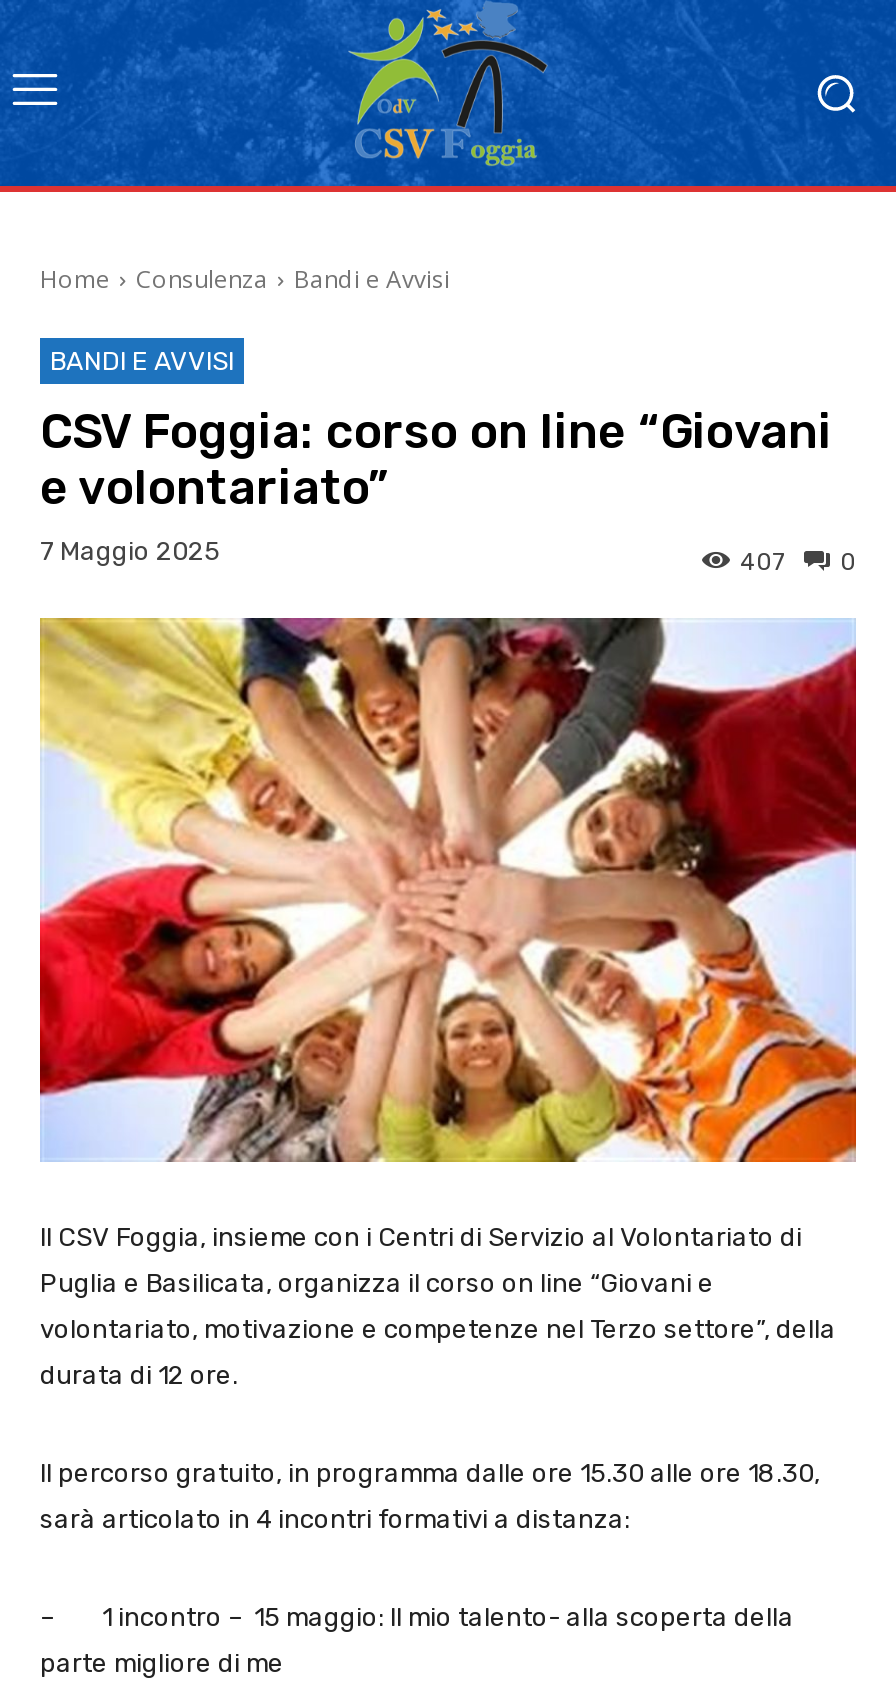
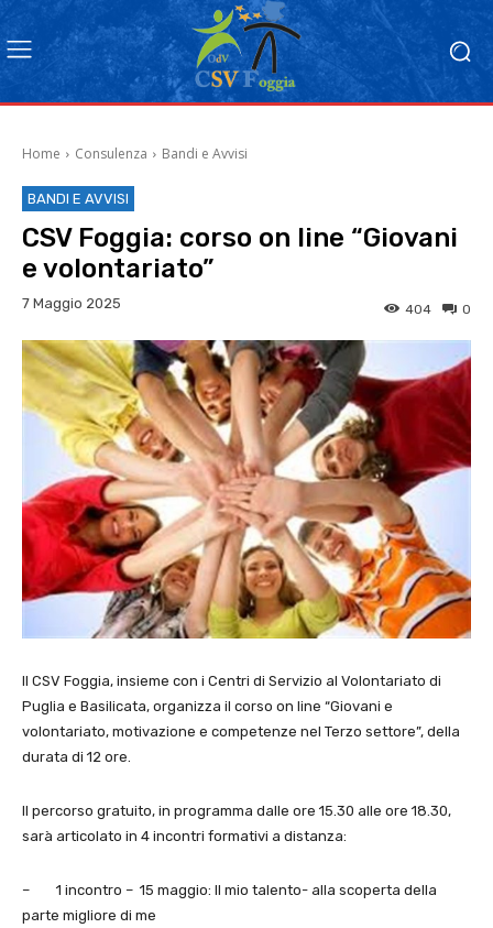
- 407 0
+ 404 0
